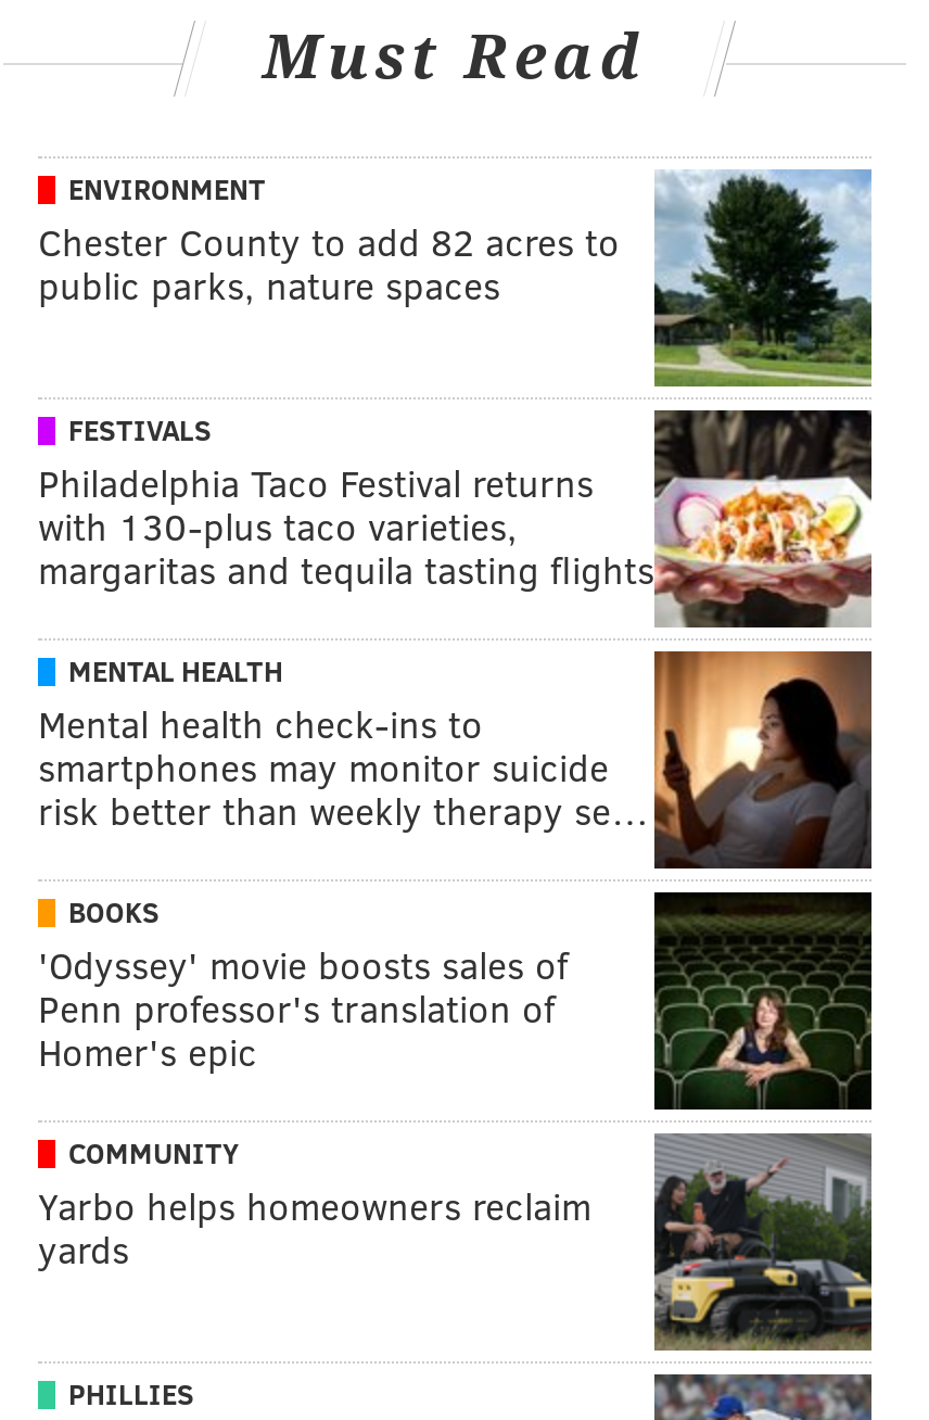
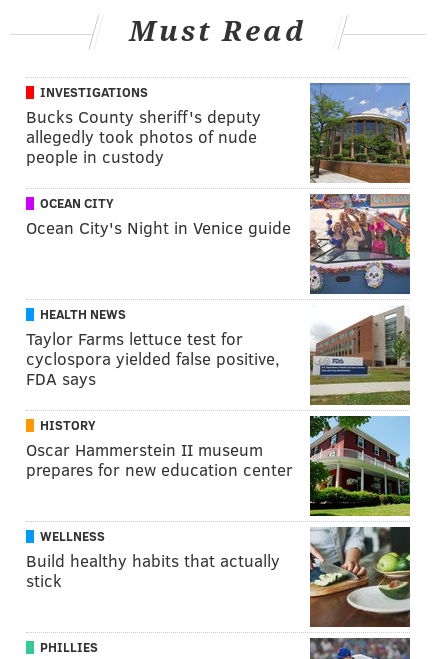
- ENVIRONMENT
- Chester County to add 82 acres to
- public parks, nature spaces
+ INVESTIGATIONS
+ Bucks County sheriff's deputy
+ allegedly took photos of nude
+ people in custody

- [image]
- FESTIVALS
- Philadelphia Taco Festival returns
- with 130-plus taco varieties,
- margaritas and tequila tasting flights
+ [image]
+ OCEAN CITY
+ Ocean City's Night in Venice guide

- [image]
- MENTAL HEALTH
- Mental health check-ins to
- smartphones may monitor suicide
- risk better than weekly therapy se…
+ [image]
+ HEALTH NEWS
+ Taylor Farms lettuce test for
+ cyclospora yielded false positive,
+ FDA says

- [image]
+ [image]

- BOOKS
- 'Odyssey' movie boosts sales of
- Penn professor's translation of
- Homer's epic
+ HISTORY
+ Oscar Hammerstein II museum
+ prepares for new education center

- [image]
- COMMUNITY
- Yarbo helps homeowners reclaim
- yards
+ [image]
+ WELLNESS
+ Build healthy habits that actually
+ stick

- [image]
+ [image]
